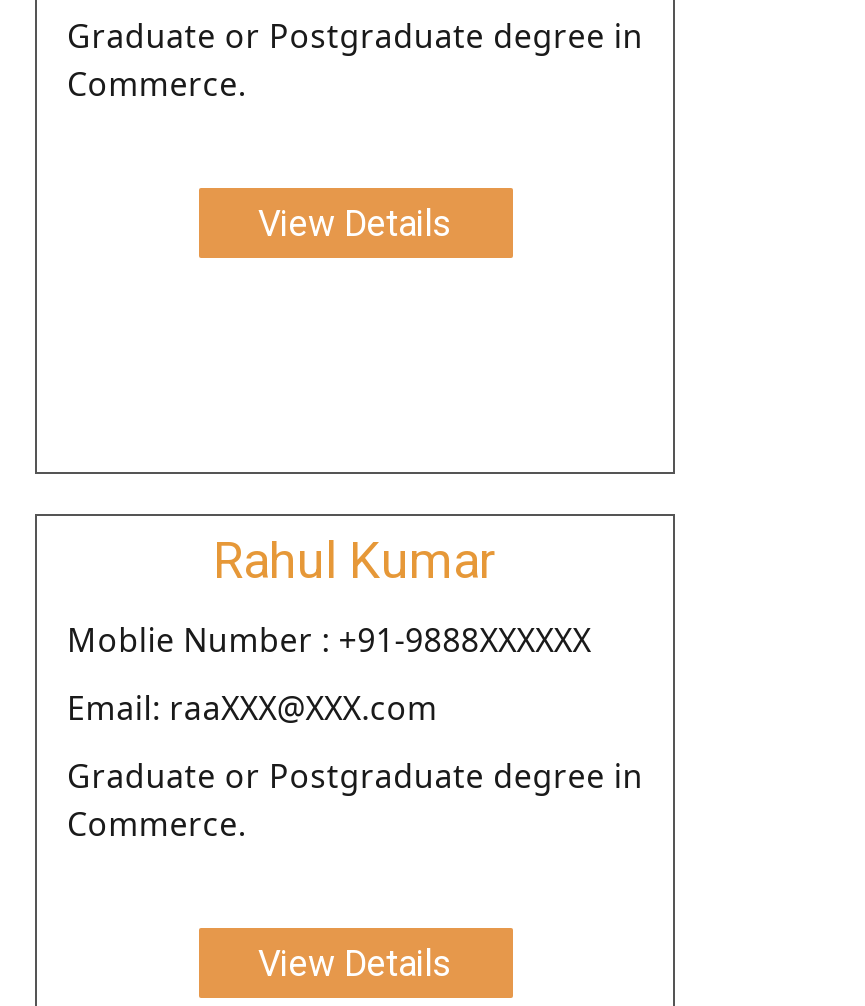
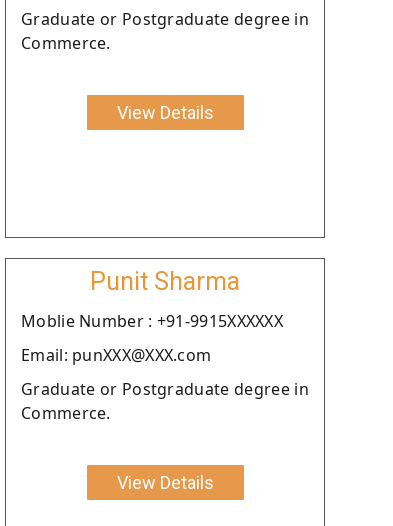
- Rahul Kumar
+ Punit Sharma

- Moblie Number : +91-9888XXXXXX
+ Moblie Number : +91-9915XXXXXX

- Email: raaXXX@XXX.com
+ Email: punXXX@XXX.com
